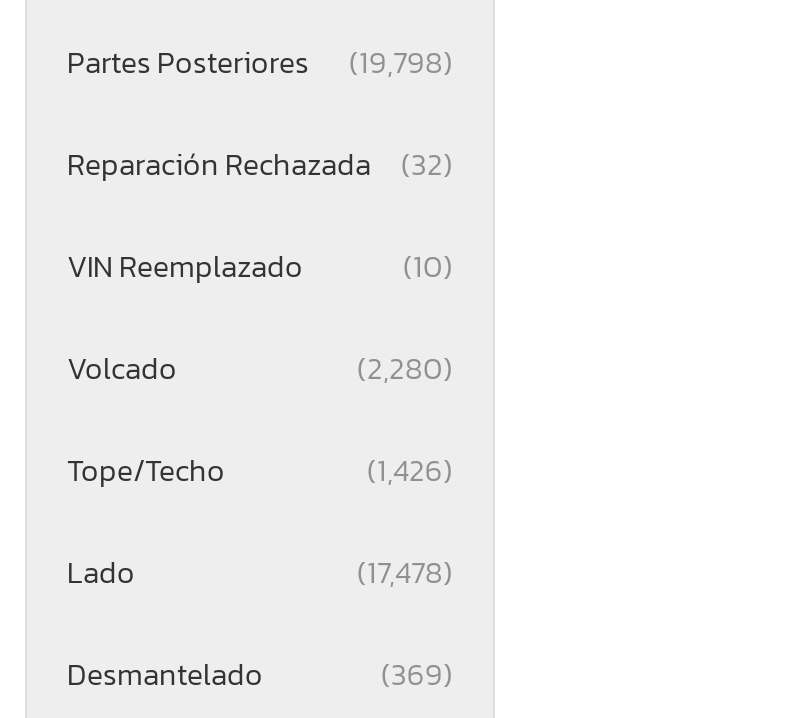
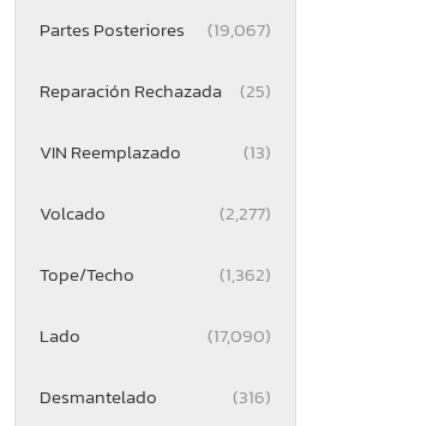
- Partes Posteriores (19,798)
+ Partes Posteriores (19,067)

- Reparación Rechazada (32)
+ Reparación Rechazada (25)

- (10)
+ (13)

- (2,280)
+ (2,277)

- (1,426)
+ (1,362)

- (17,478)
+ (17,090)

- (369)
+ (316)
